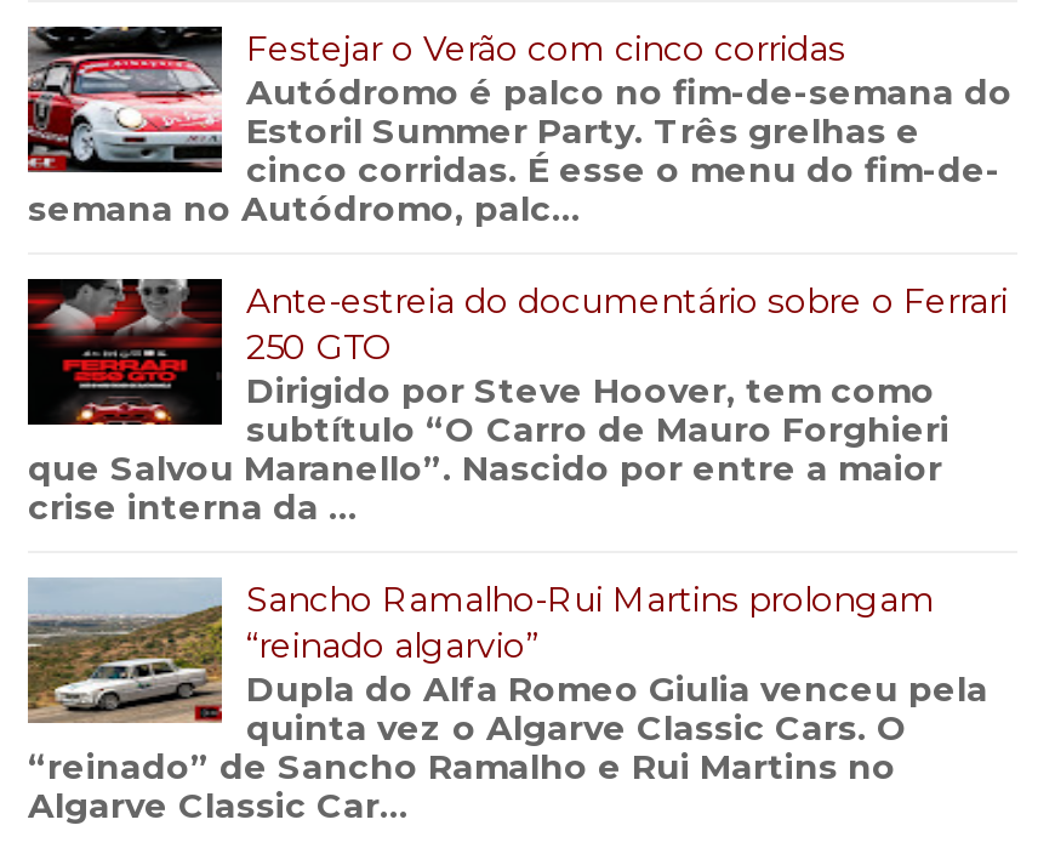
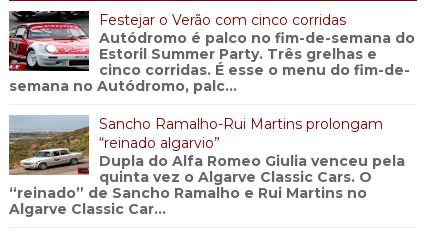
- [image]
- Ante-estreia do documentário sobre o Ferrari
- 250 GTO
- Dirigido por Steve Hoover, tem como
- subtítulo “O Carro de Mauro Forghieri
- que Salvou Maranello”. Nascido por entre a maior
- crise interna da ...
